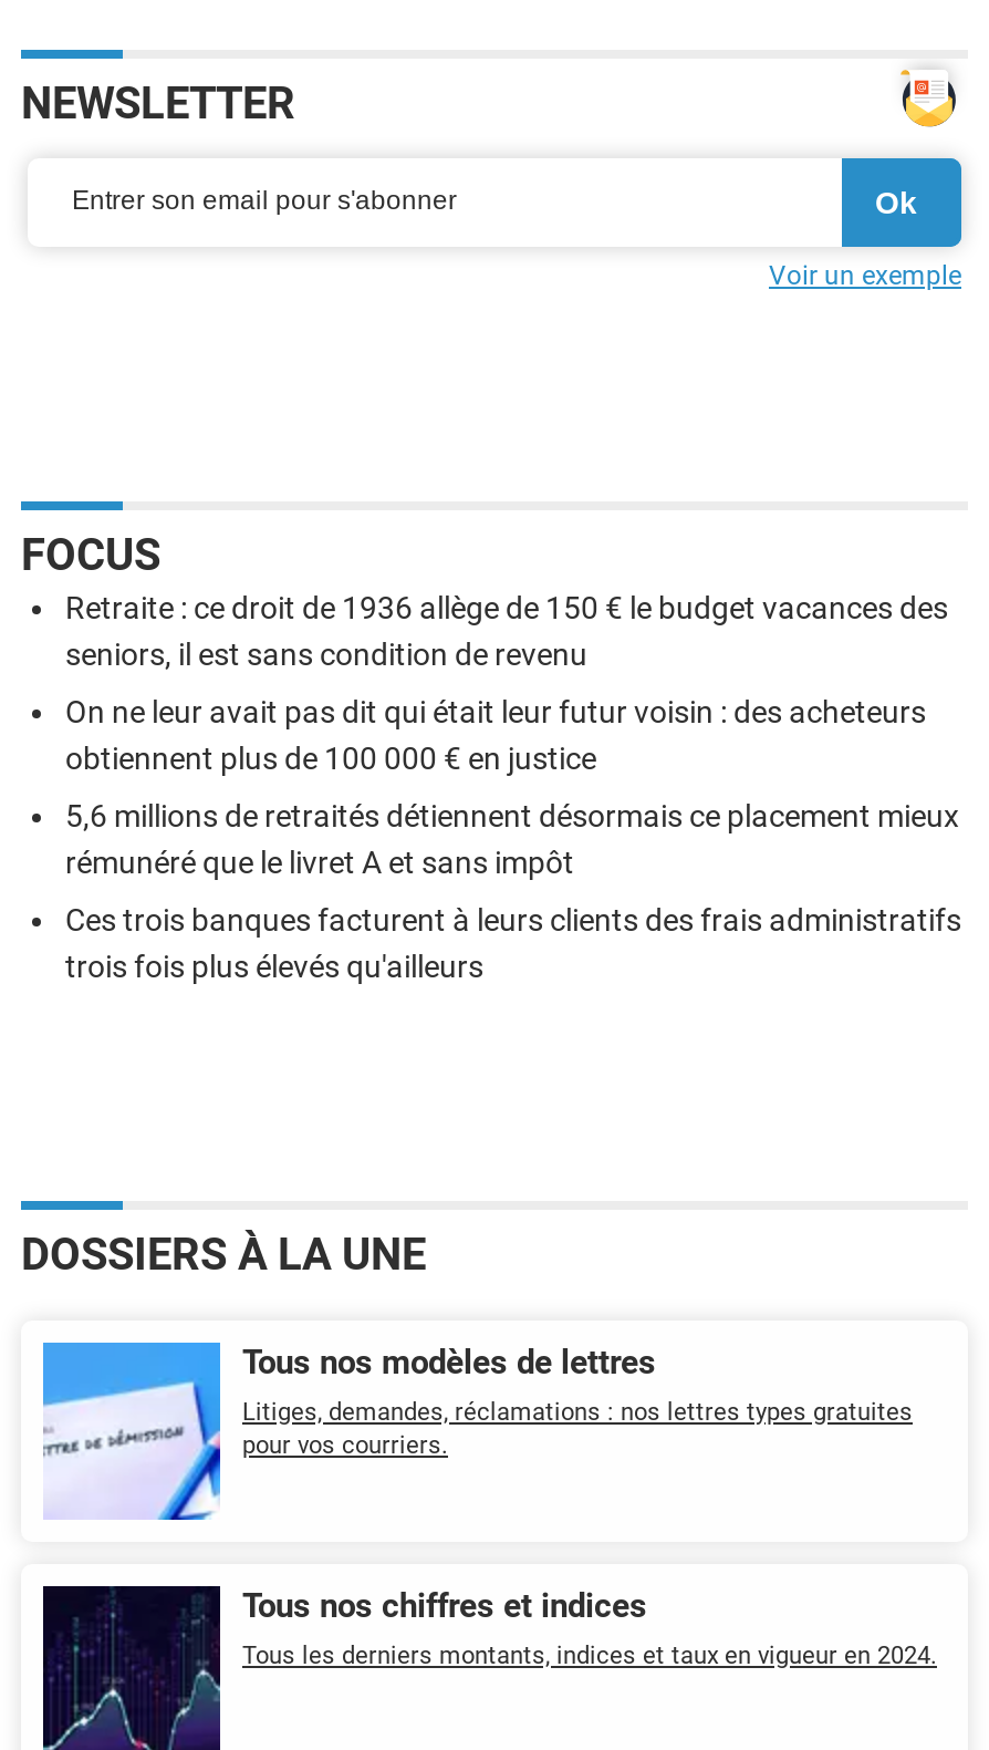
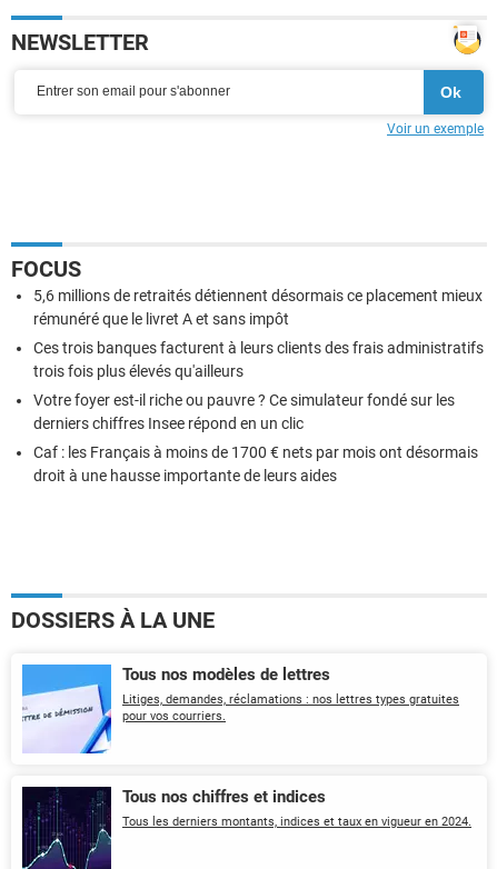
- Retraite : ce droit de 1936 allège de 150 € le budget vacances des
- seniors, il est sans condition de revenu
- On ne leur avait pas dit qui était leur futur voisin : des acheteurs
- obtiennent plus de 100 000 € en justice

moved up: 5,6 millions de retraités détiennent désormais ce placement mieux | rémunéré que le livret A et sans impôt | Ces trois banques facturent à leurs clients des frais administratifs | trois fois plus élevés qu'ailleurs

+ Votre foyer est-il riche ou pauvre ? Ce simulateur fondé sur les
+ derniers chiffres Insee répond en un clic
+ Caf : les Français à moins de 1700 € nets par mois ont désormais
+ droit à une hausse importante de leurs aides
